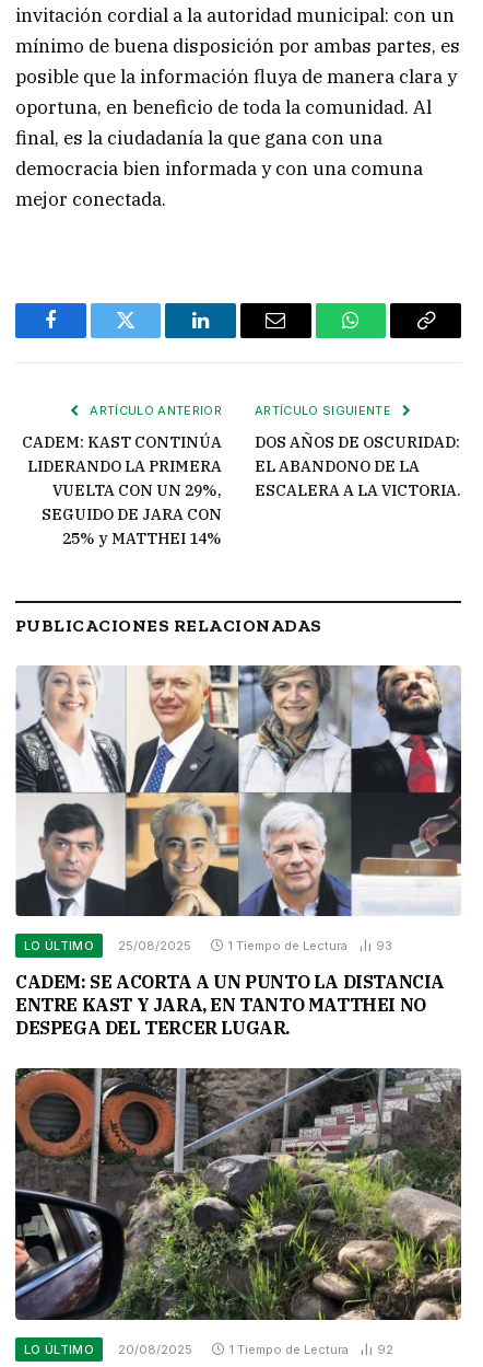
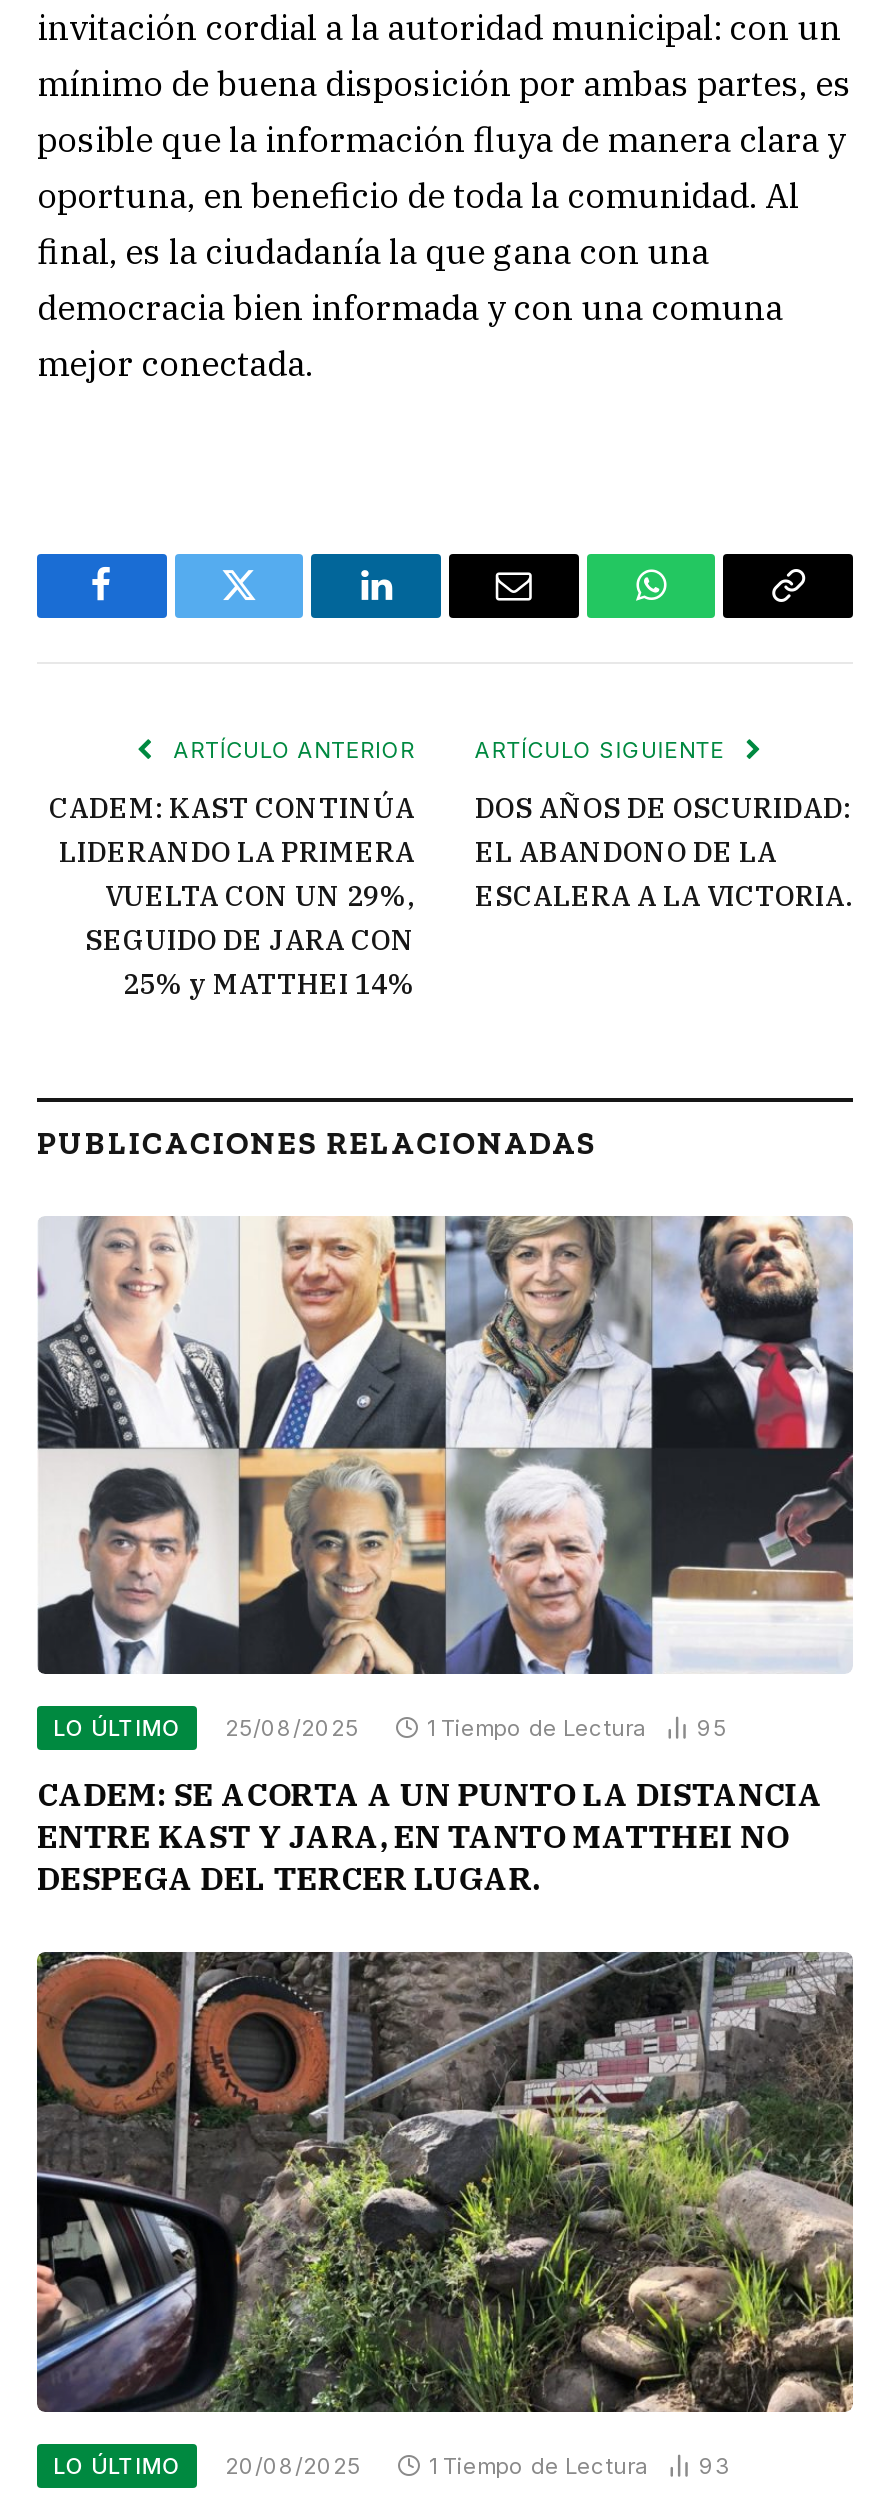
- 1 Tiempo de Lectura 93
+ 1 Tiempo de Lectura 95

- 1 Tiempo de Lectura 92
+ 1 Tiempo de Lectura 93
